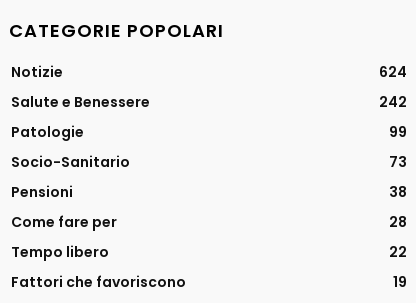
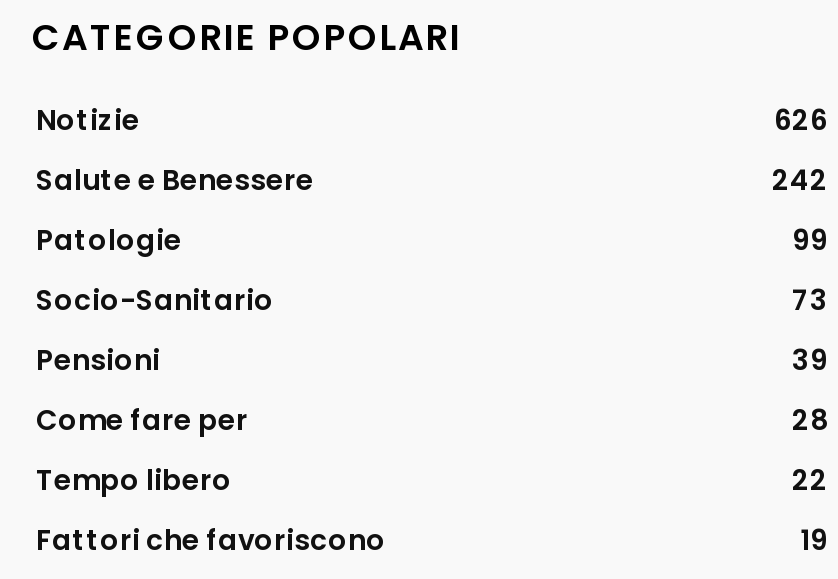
- 624
+ 626

- 38
+ 39
